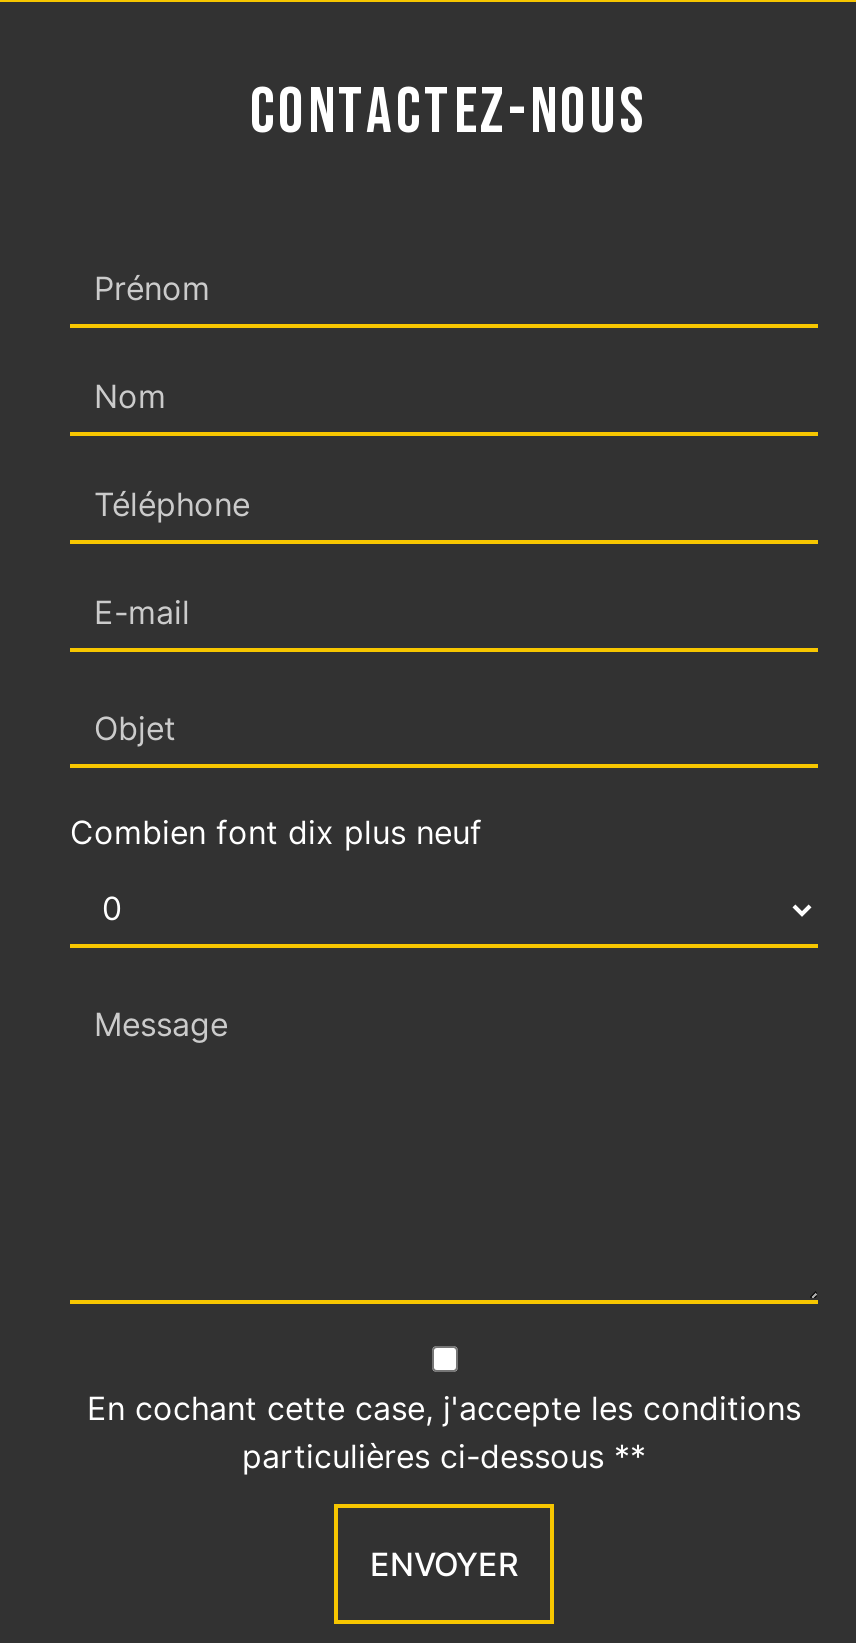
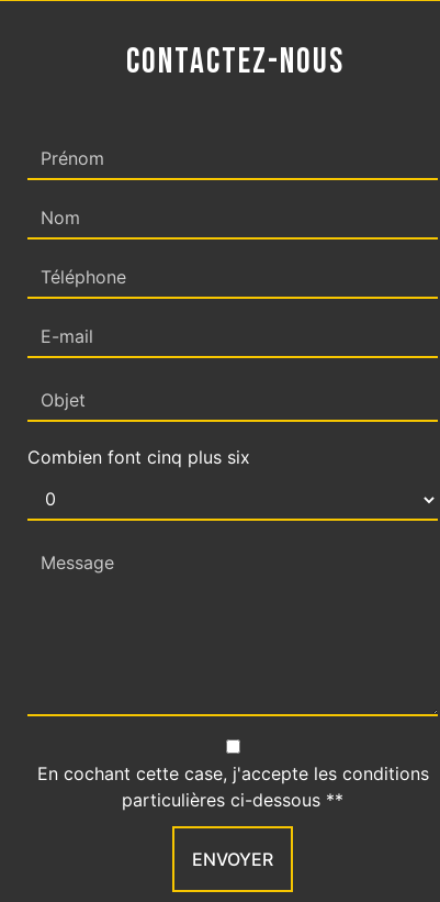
- Combien font dix plus neuf
+ Combien font cinq plus six
